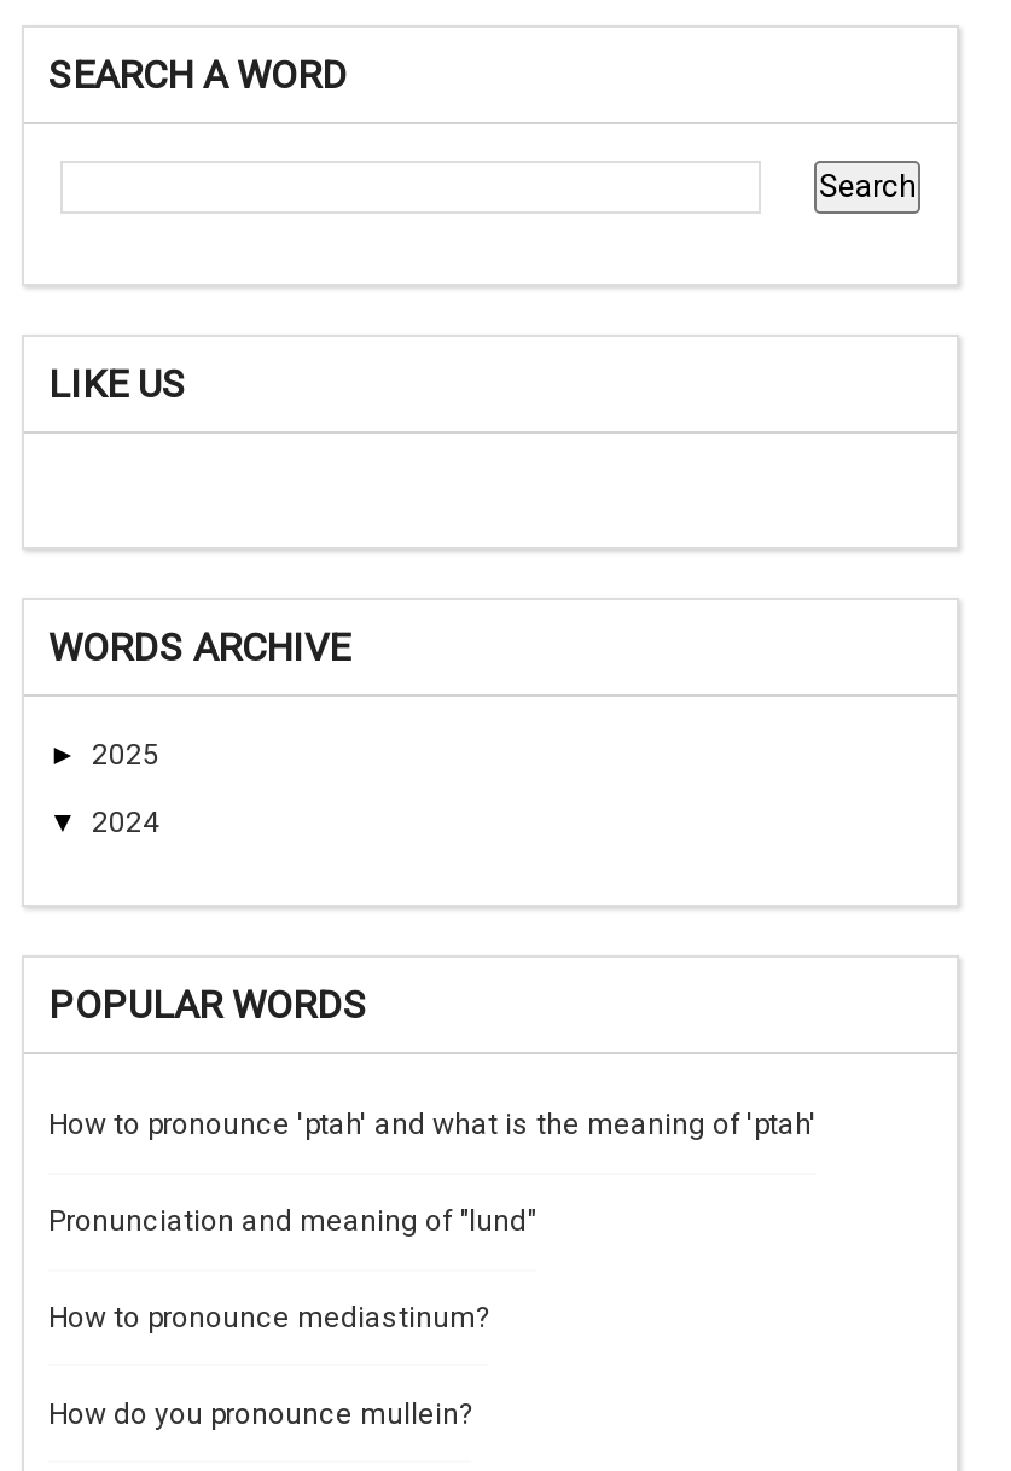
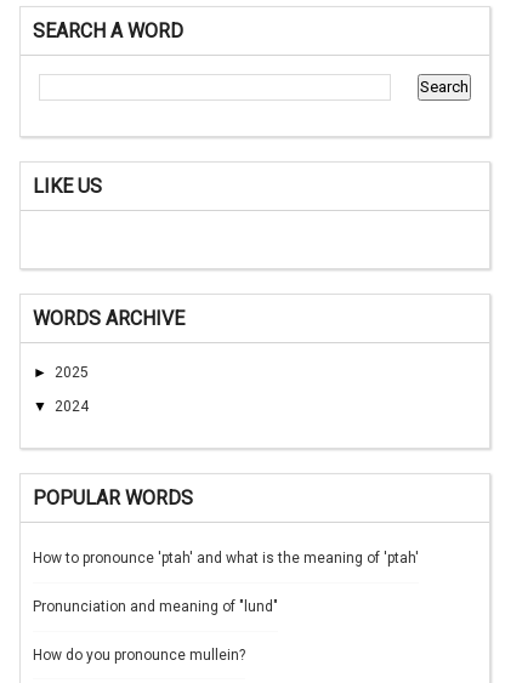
- How to pronounce mediastinum?
